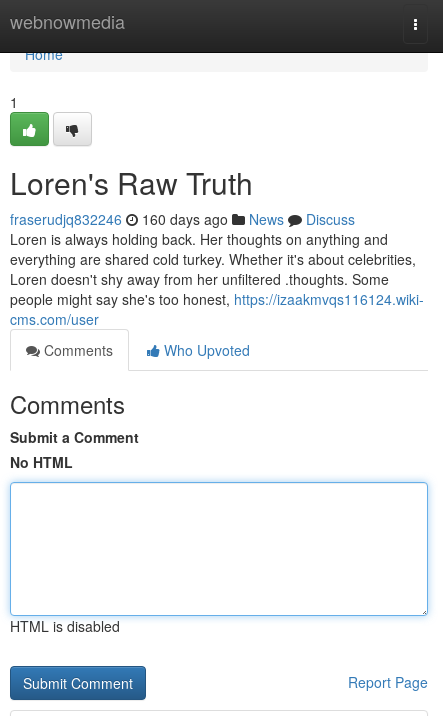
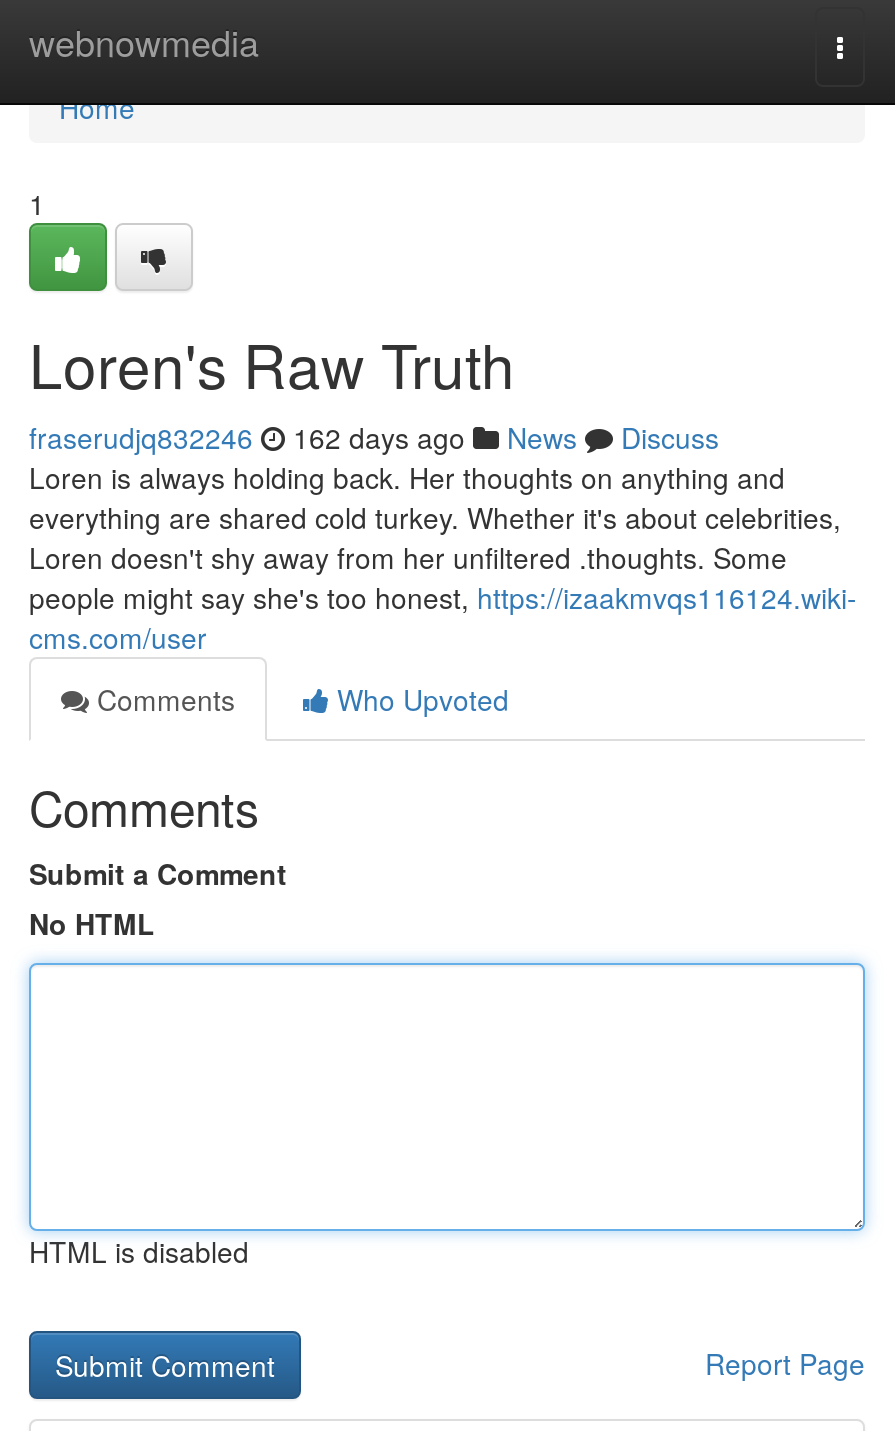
- fraserudjq832246 160 days ago News Discuss
+ fraserudjq832246 162 days ago News Discuss
